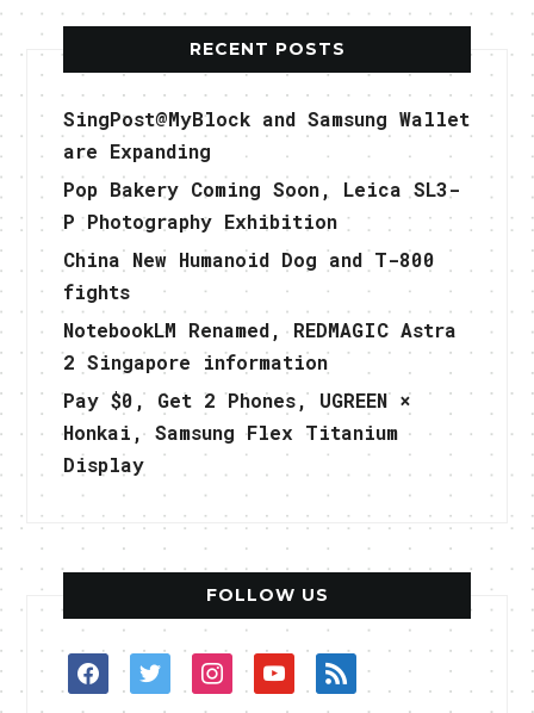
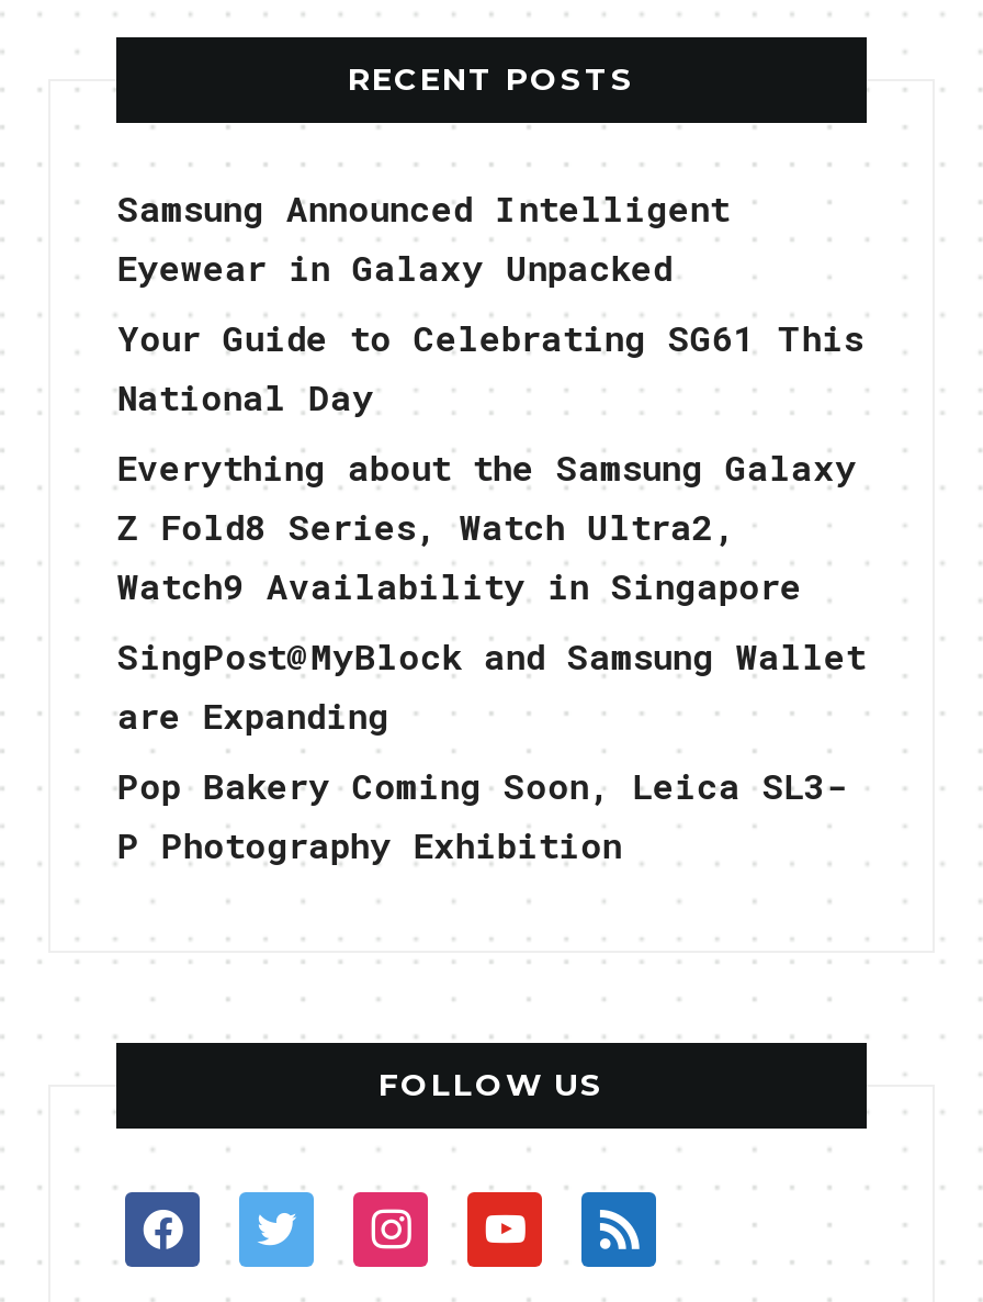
+ Samsung Announced Intelligent
+ Eyewear in Galaxy Unpacked
+ Your Guide to Celebrating SG61 This
+ National Day
+ Everything about the Samsung Galaxy
+ Z Fold8 Series, Watch Ultra2,
+ Watch9 Availability in Singapore

moved down: SingPost@MyBlock and Samsung Wallet | are Expanding | Pop Bakery Coming Soon, Leica SL3- | P Photography Exhibition

- China New Humanoid Dog and T-800
- fights
- NotebookLM Renamed, REDMAGIC Astra
- 2 Singapore information
- Pay $0, Get 2 Phones, UGREEN ×
- Honkai, Samsung Flex Titanium
- Display
